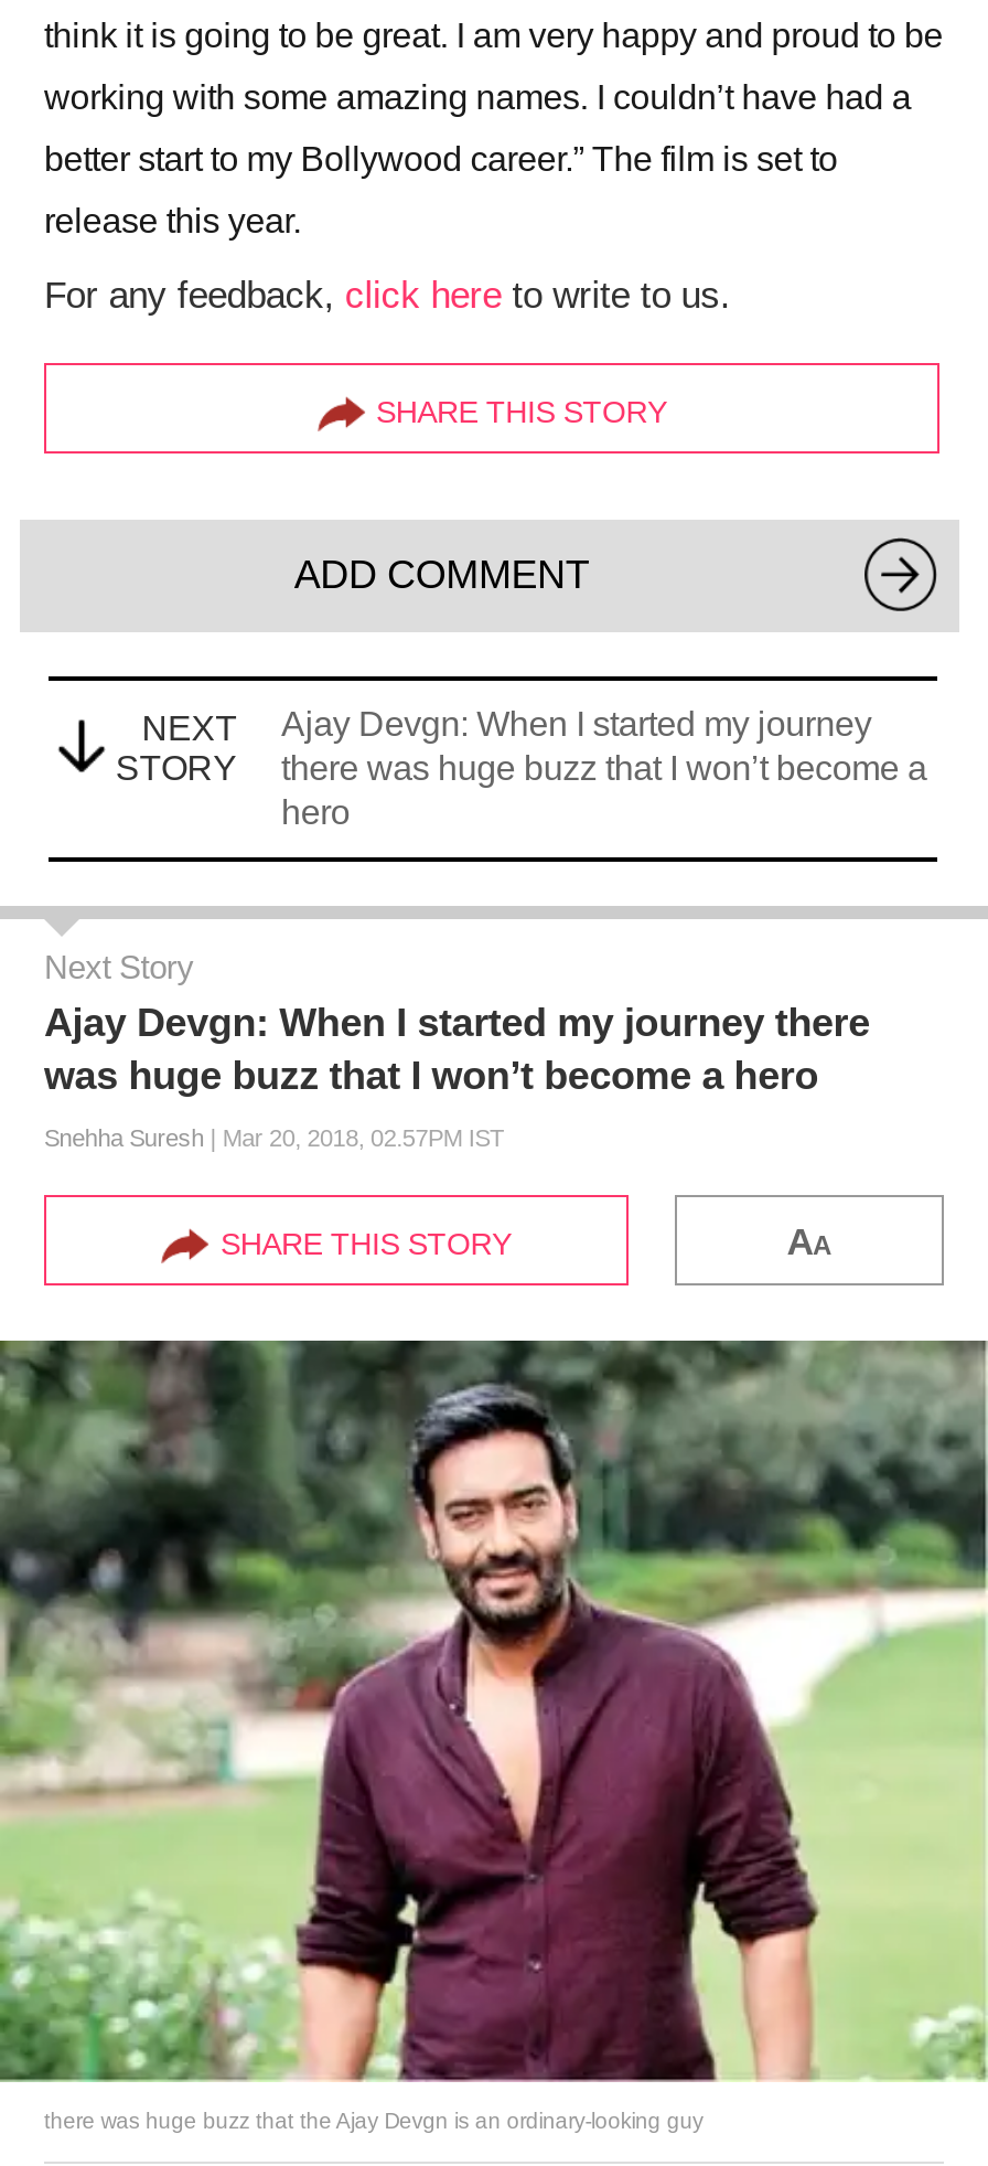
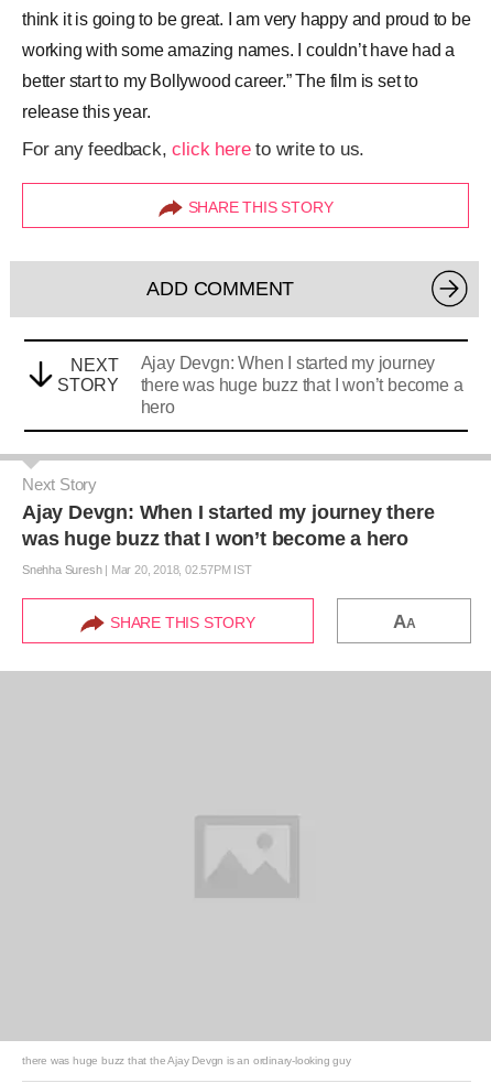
- [image]
